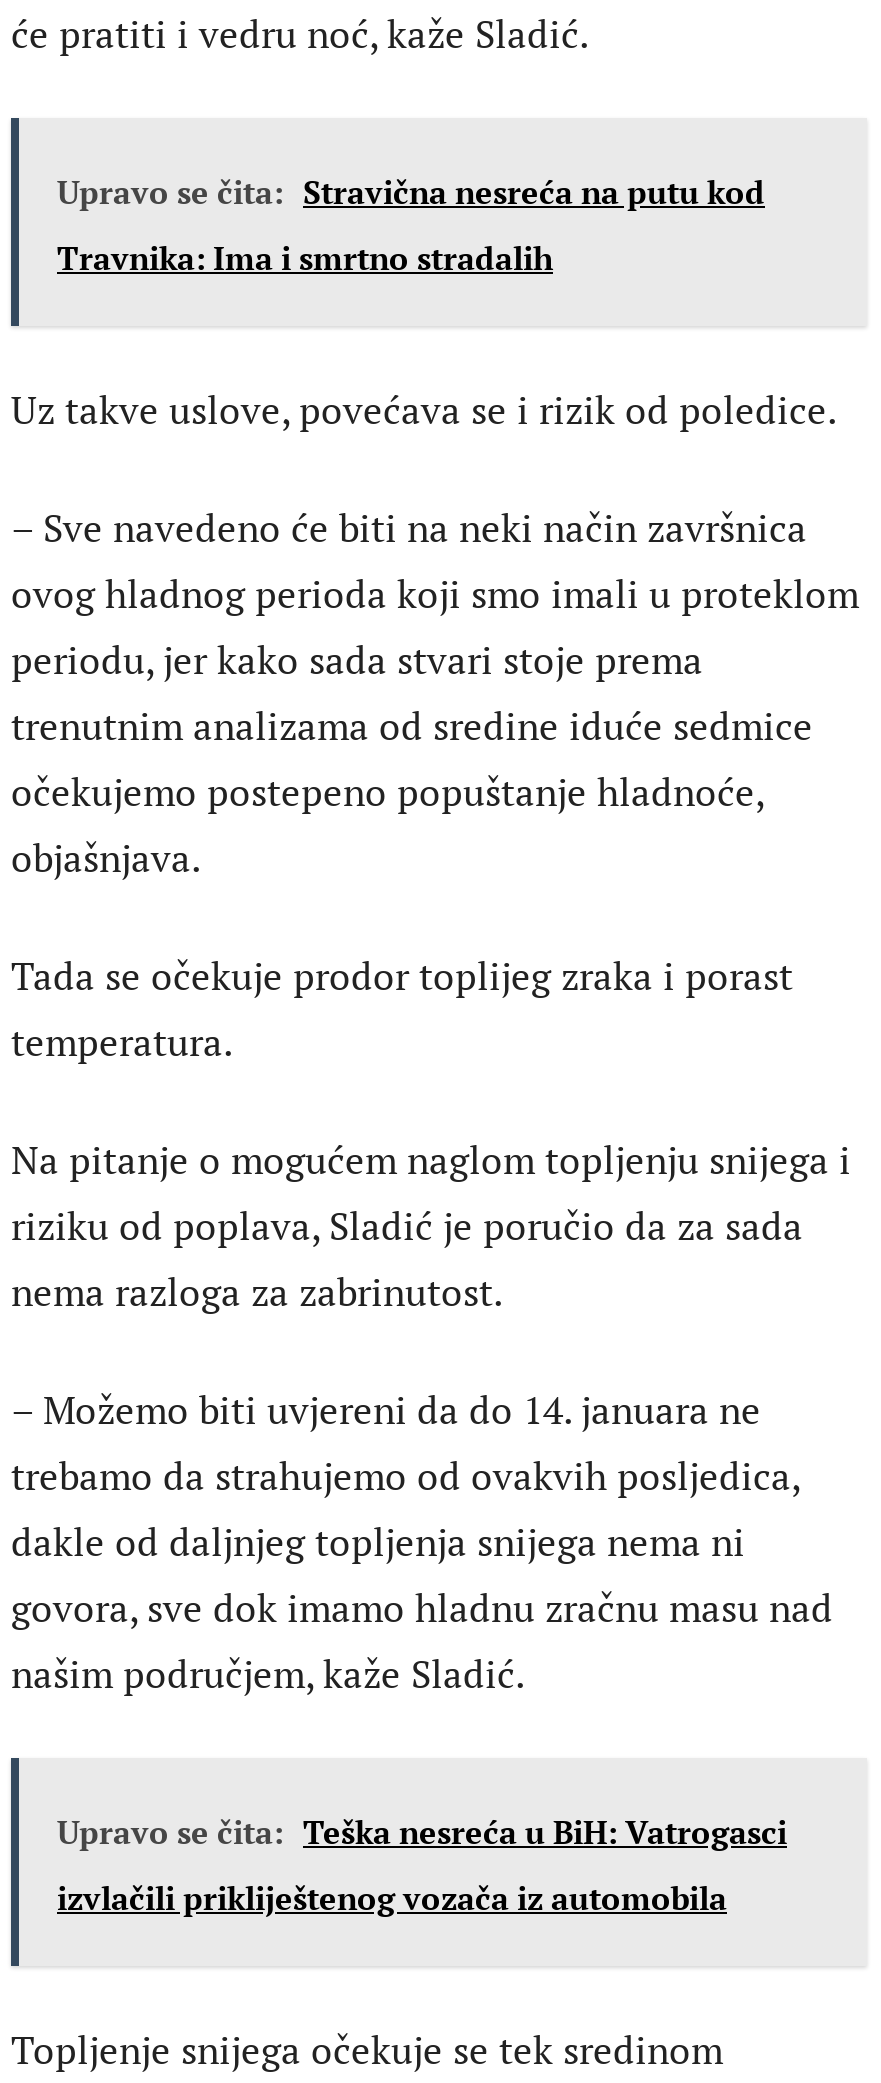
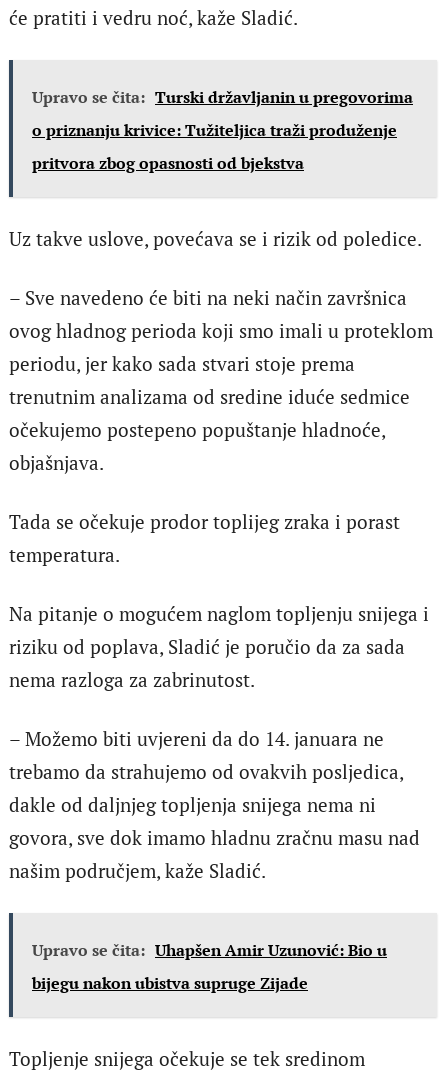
- Upravo se čita: Stravična nesreća na putu kod
- Travnika: Ima i smrtno stradalih
+ Upravo se čita: Turski državljanin u pregovorima
+ o priznanju krivice: Tužiteljica traži produženje
+ pritvora zbog opasnosti od bjekstva

- Upravo se čita: Teška nesreća u BiH: Vatrogasci
+ Upravo se čita: Uhapšen Amir Uzunović: Bio u

- izvlačili prikliještenog vozača iz automobila
+ bijegu nakon ubistva supruge Zijade
